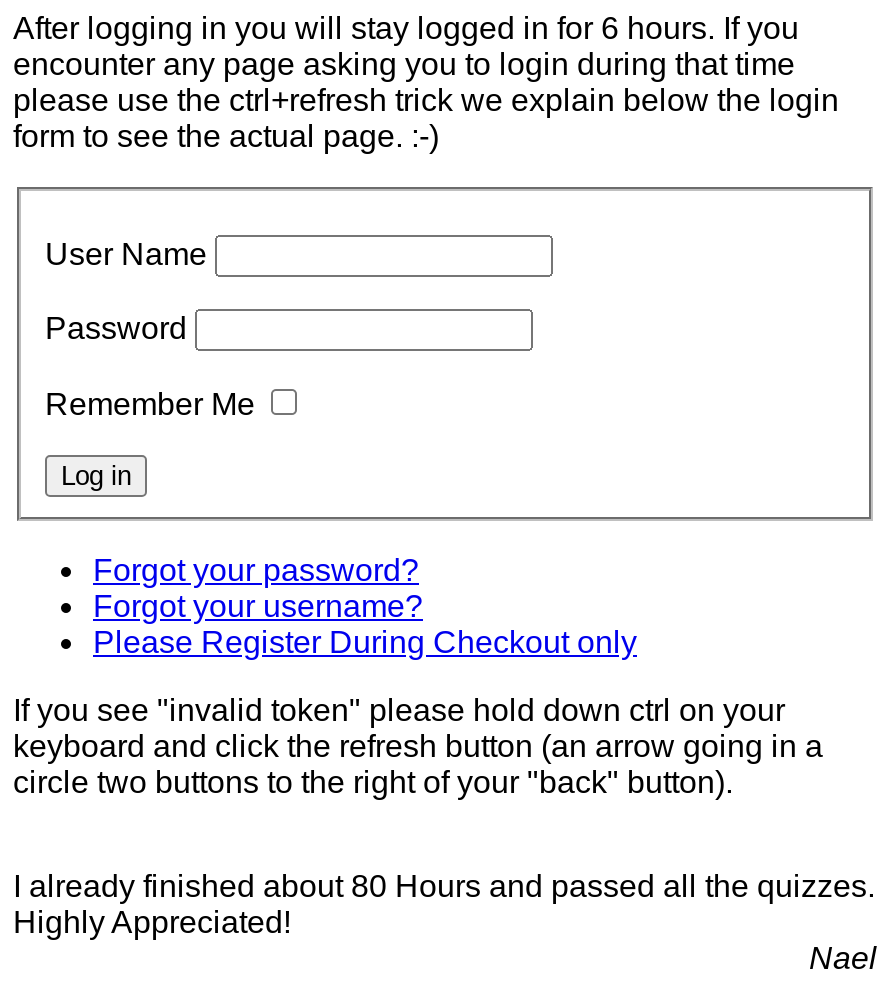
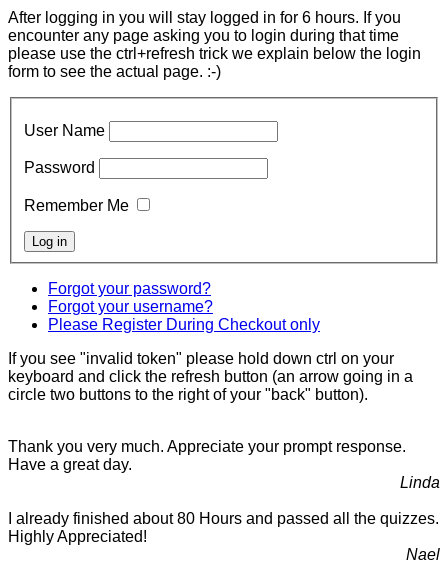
+ Thank you very much. Appreciate your prompt response.
+ Have a great day.
+ Linda
